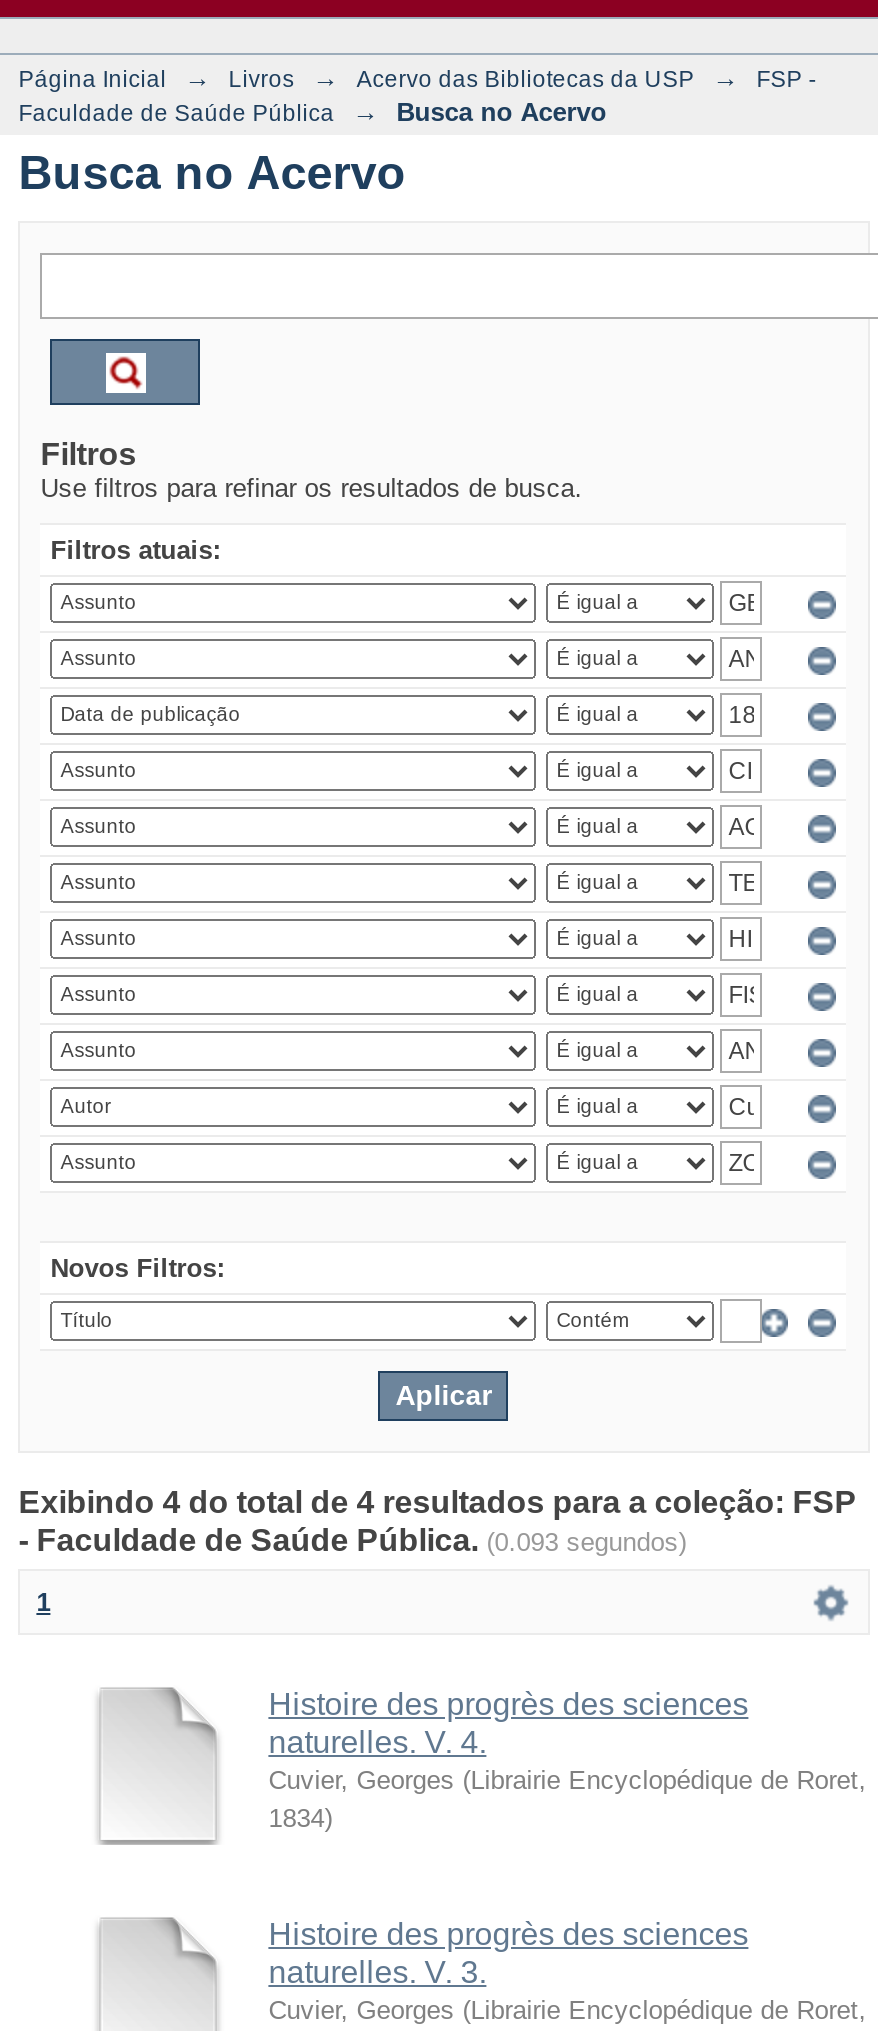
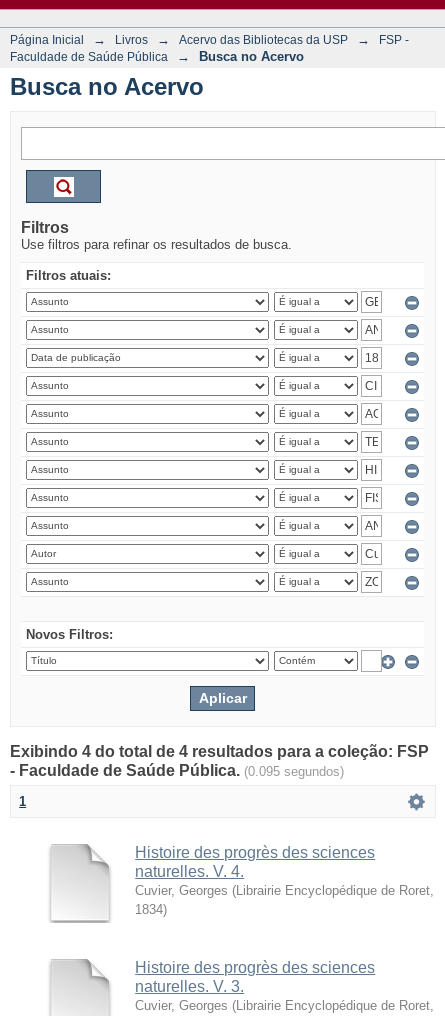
- - Faculdade de Saúde Pública. (0.093 segundos)
+ - Faculdade de Saúde Pública. (0.095 segundos)
